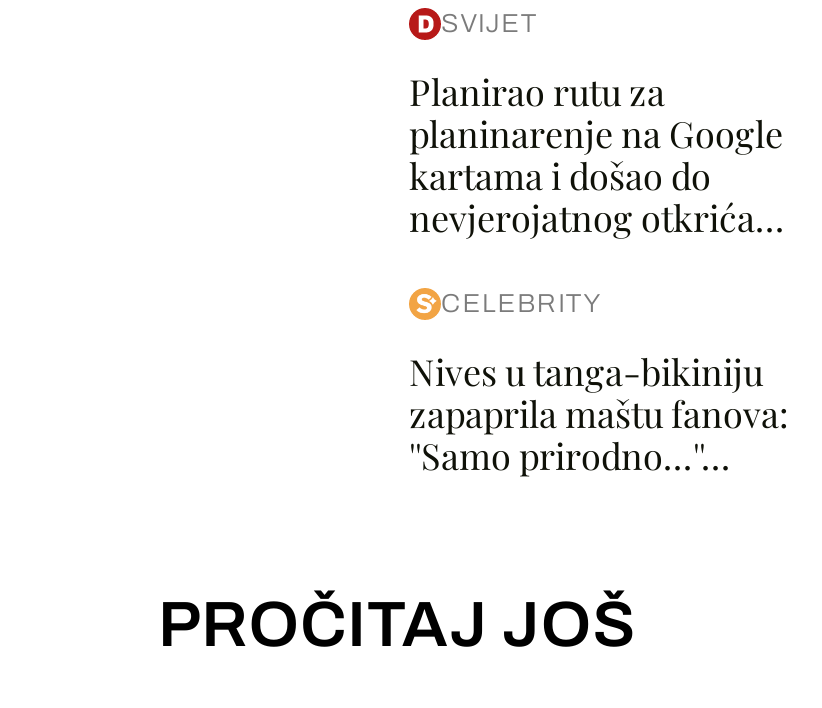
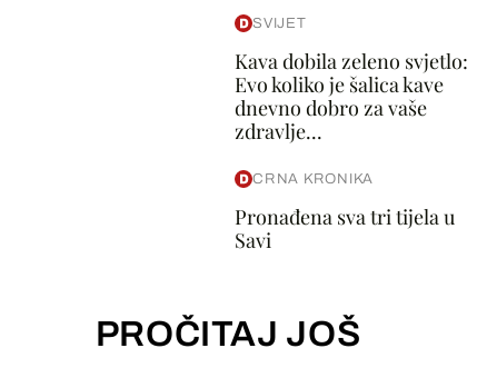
- Planirao rutu za
- planinarenje na Google
- kartama i došao do
- nevjerojatnog otkrića...
+ Kava dobila zeleno svjetlo:
+ Evo koliko je šalica kave
+ dnevno dobro za vaše
+ zdravlje...

- CELEBRITY
+ CRNA KRONIKA

- Nives u tanga-bikiniju
- zapaprila maštu fanova:
- ''Samo prirodno...''...
+ Pronađena sva tri tijela u
+ Savi
